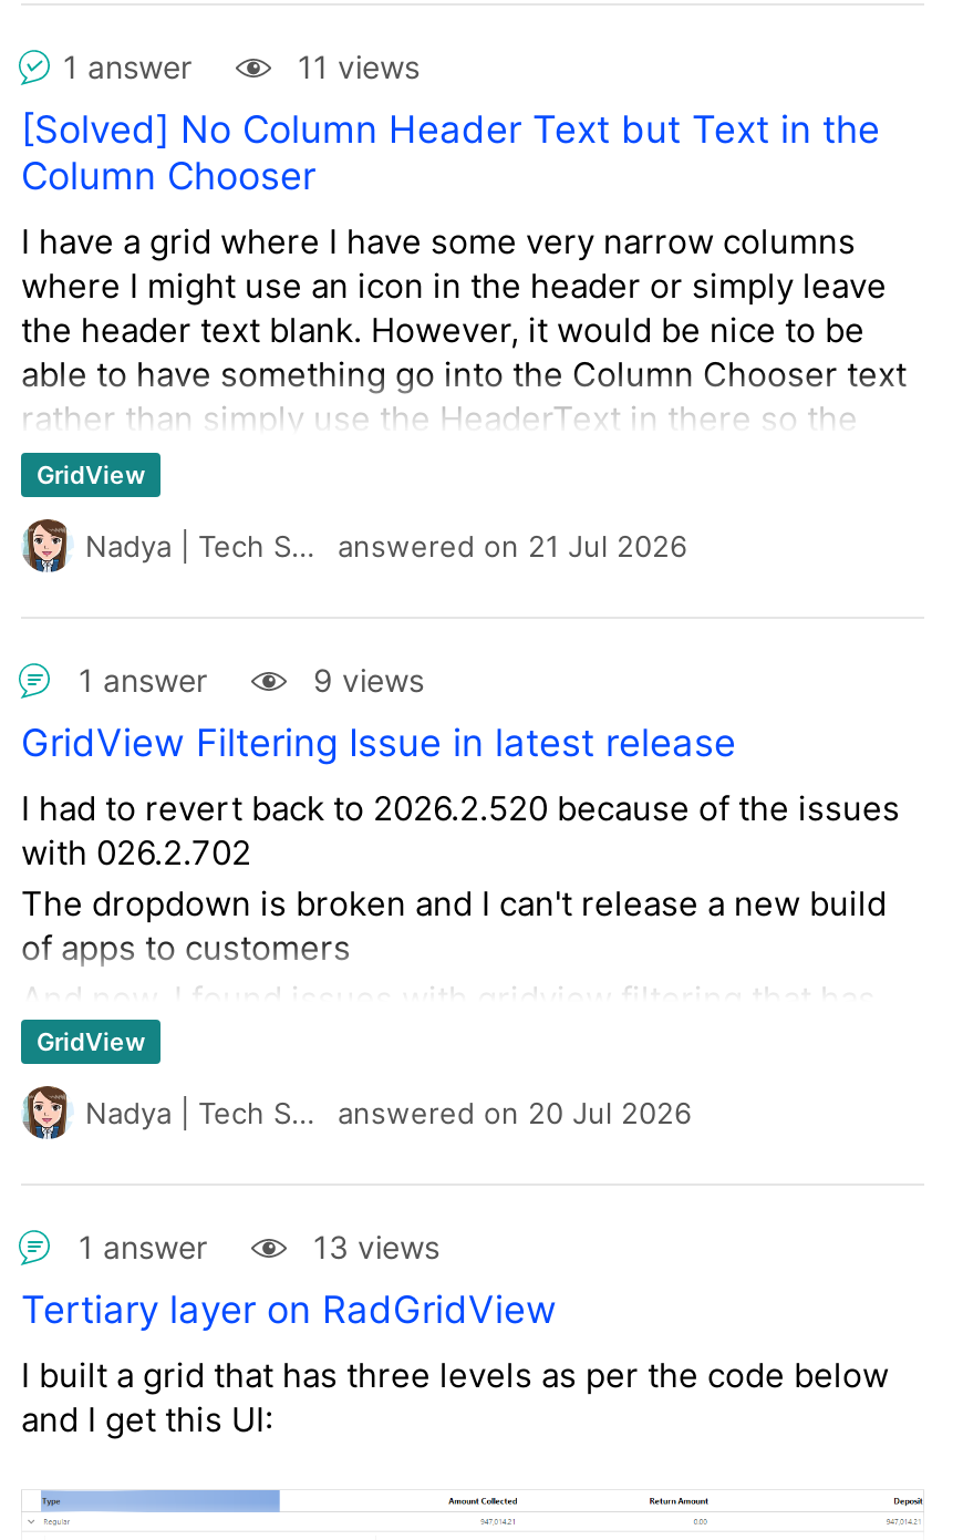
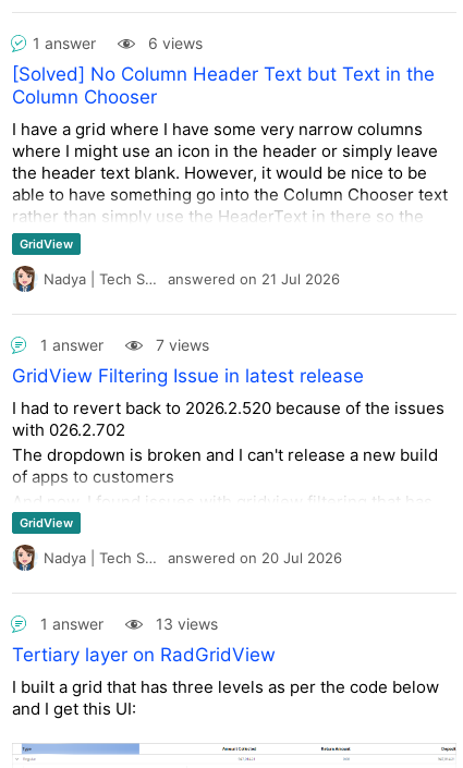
- 11 views
+ 6 views

- 9 views
+ 7 views
